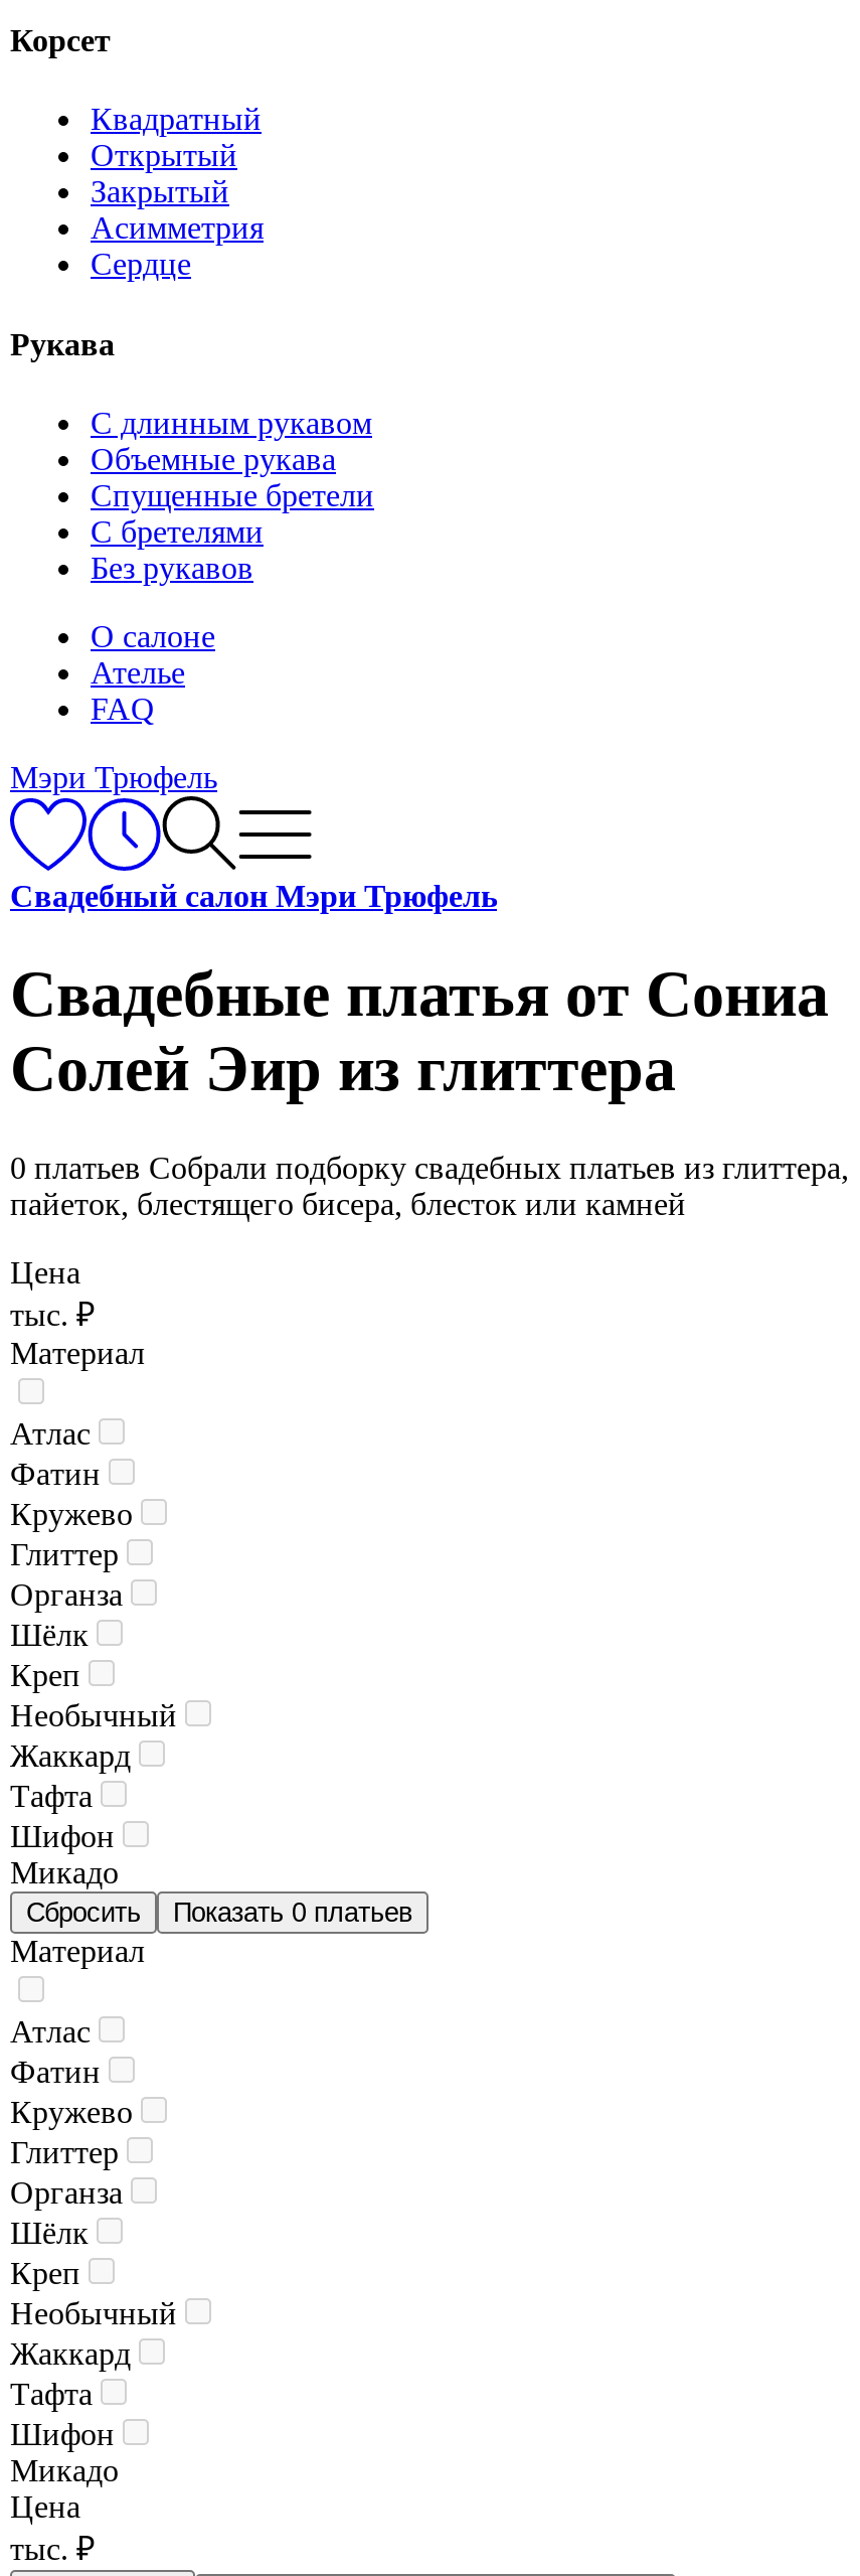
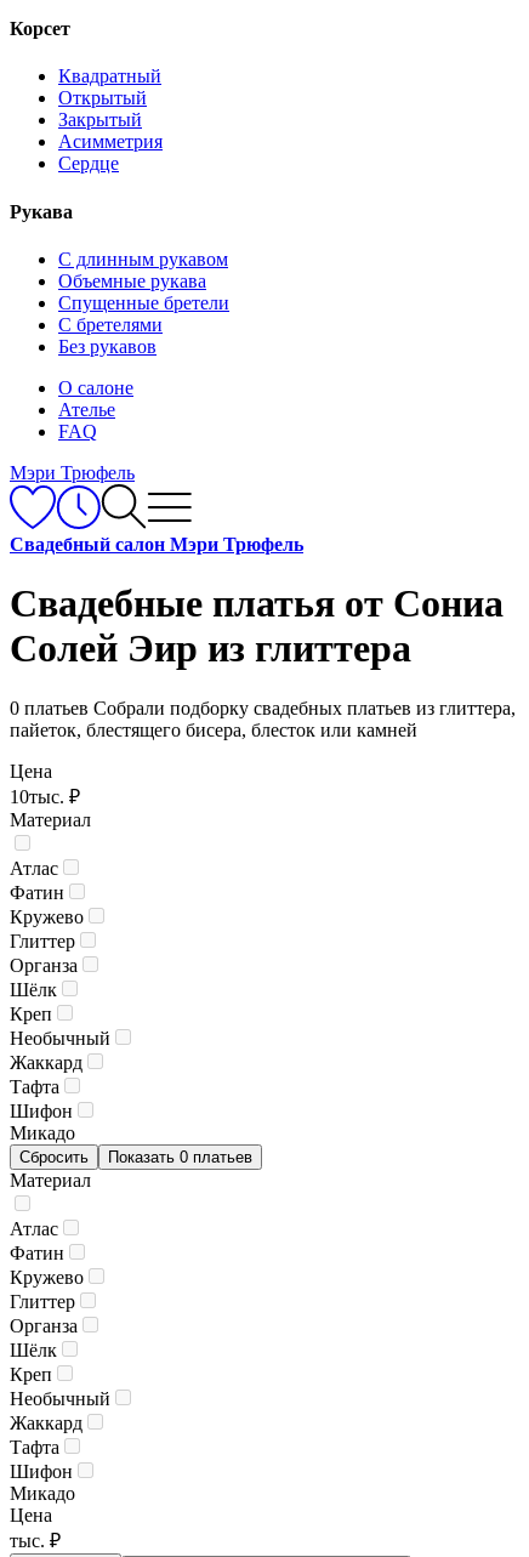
- тыс. ₽
+ 10тыс. ₽
